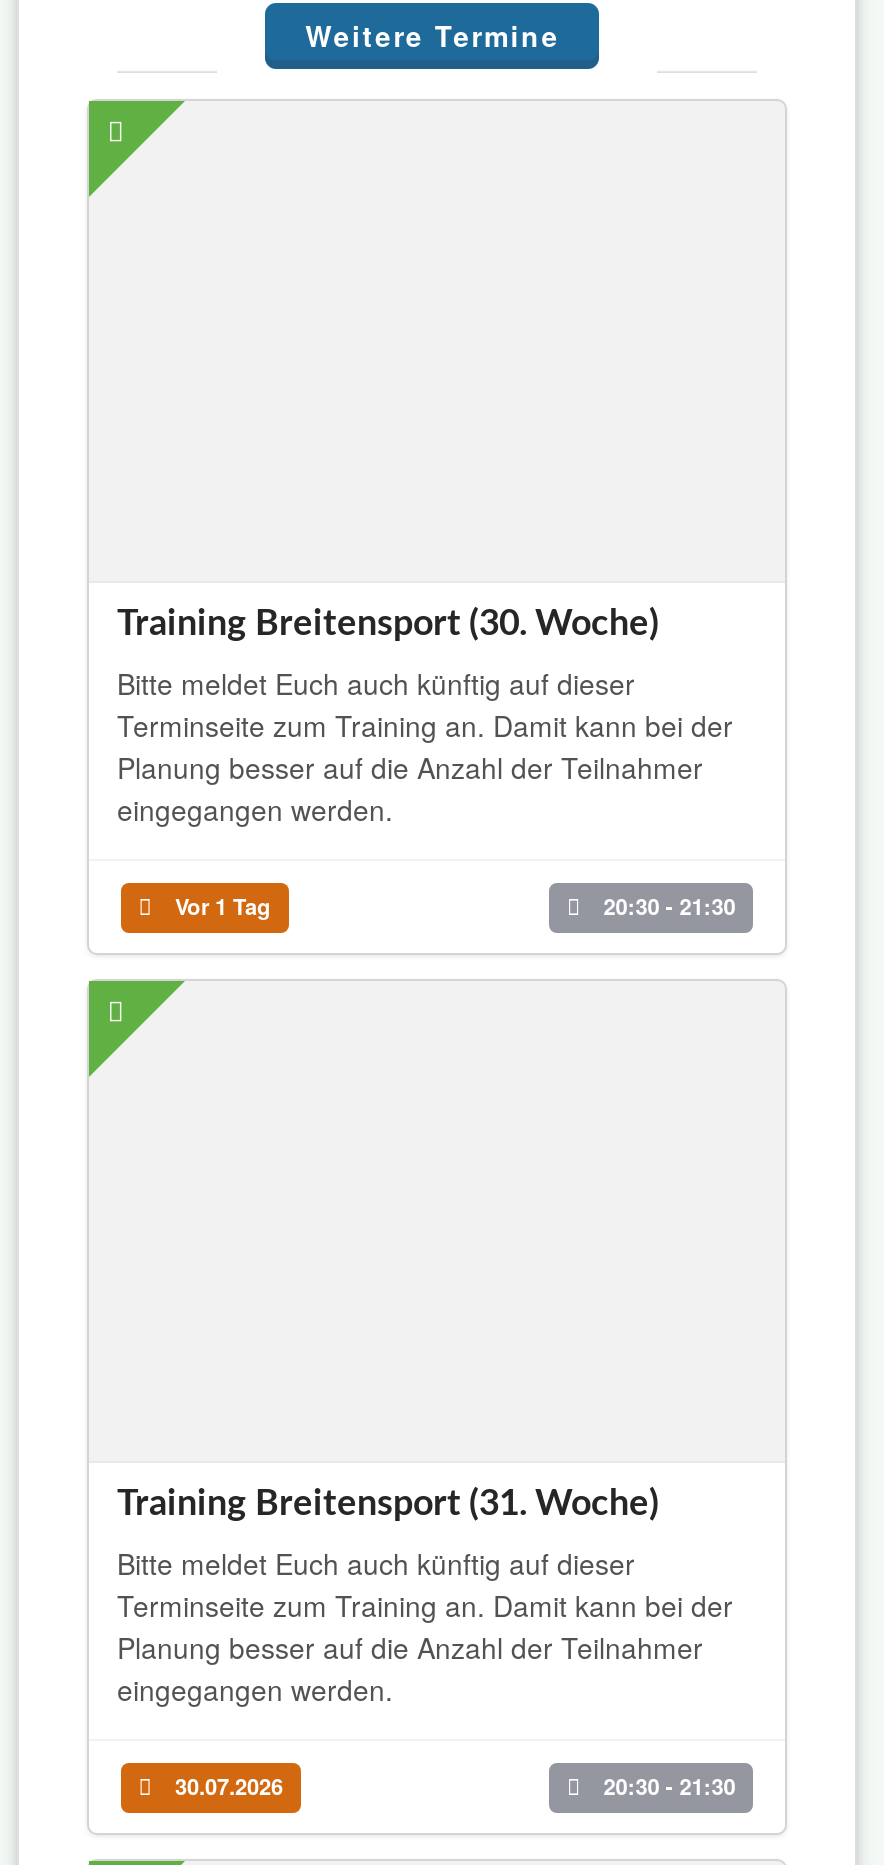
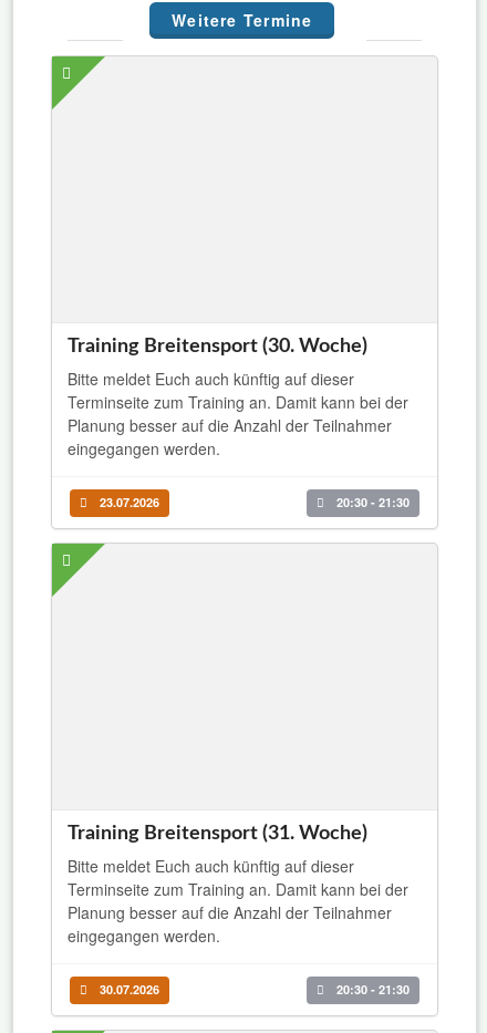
- Vor 1 Tag
+ 23.07.2026
